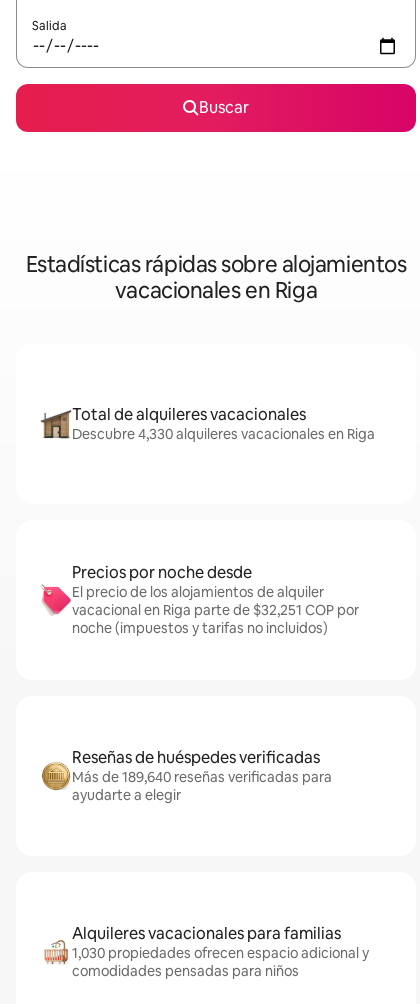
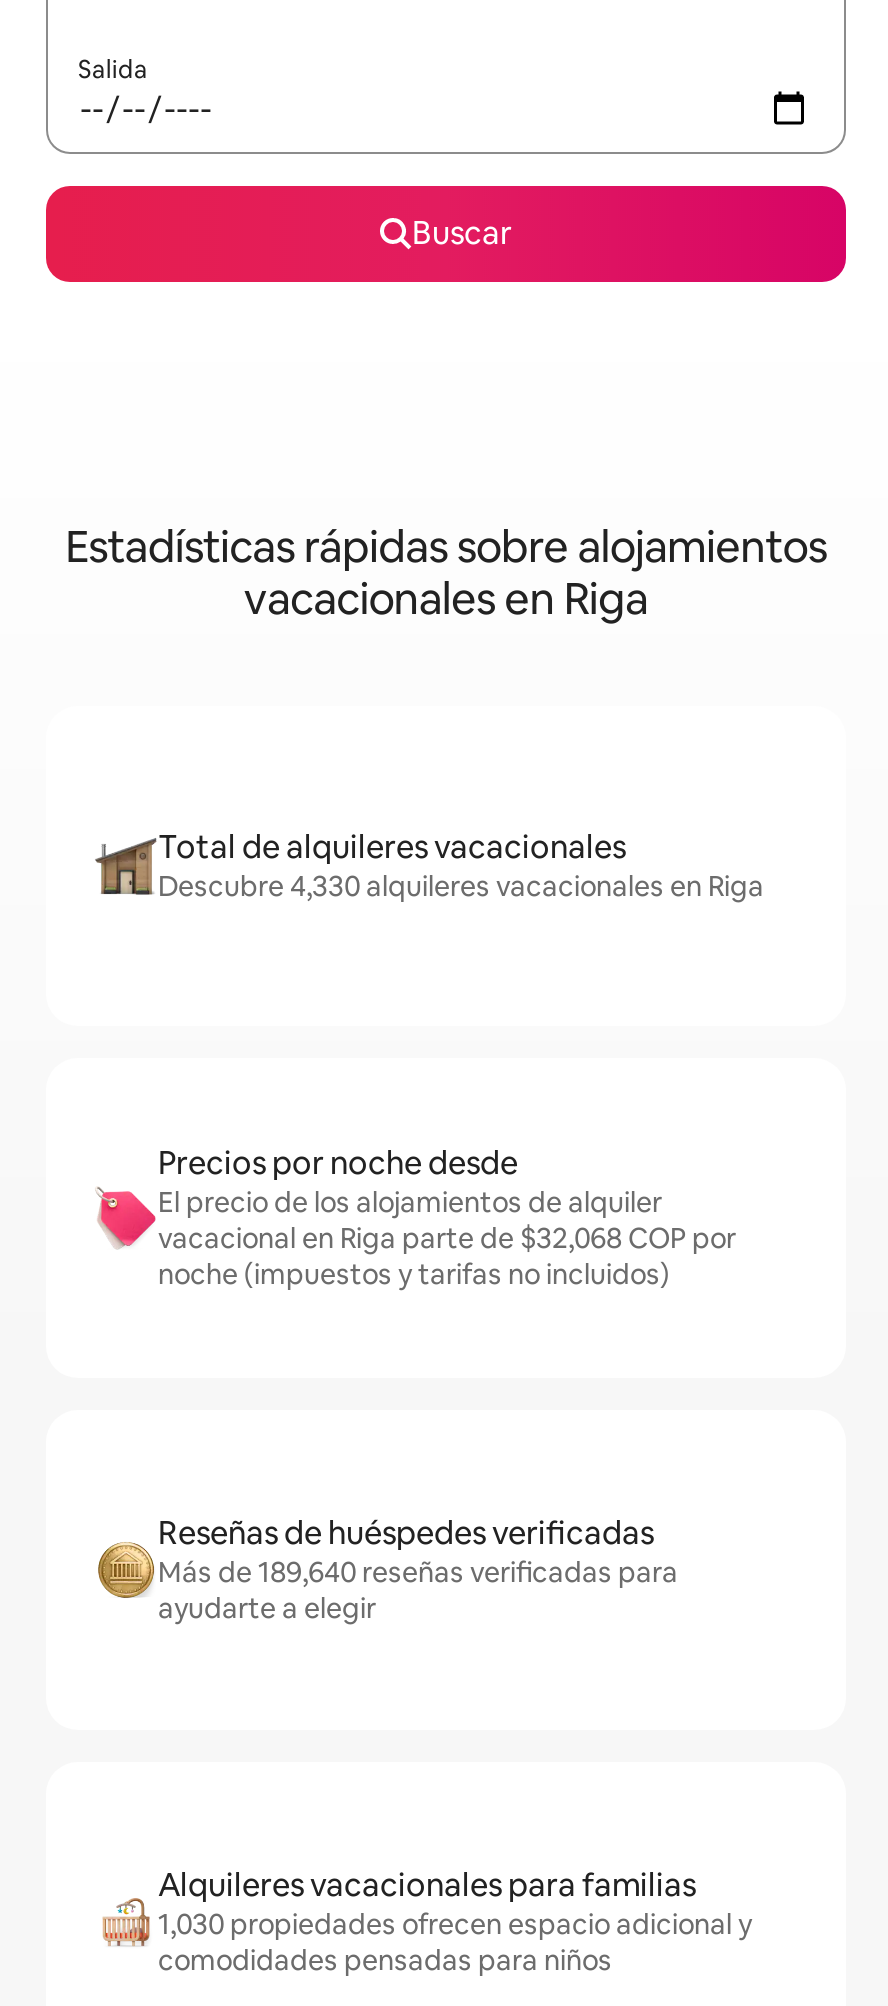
- vacacional en Riga parte de $32,251 COP por
+ vacacional en Riga parte de $32,068 COP por
